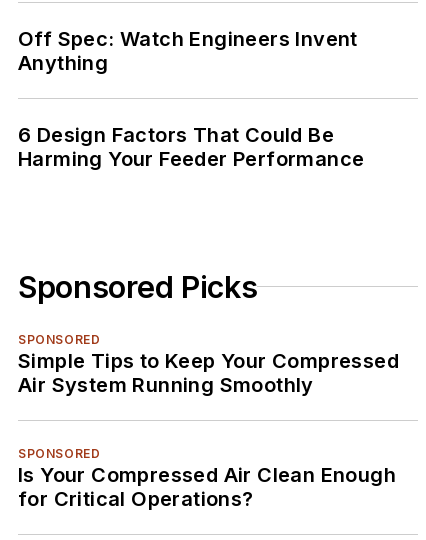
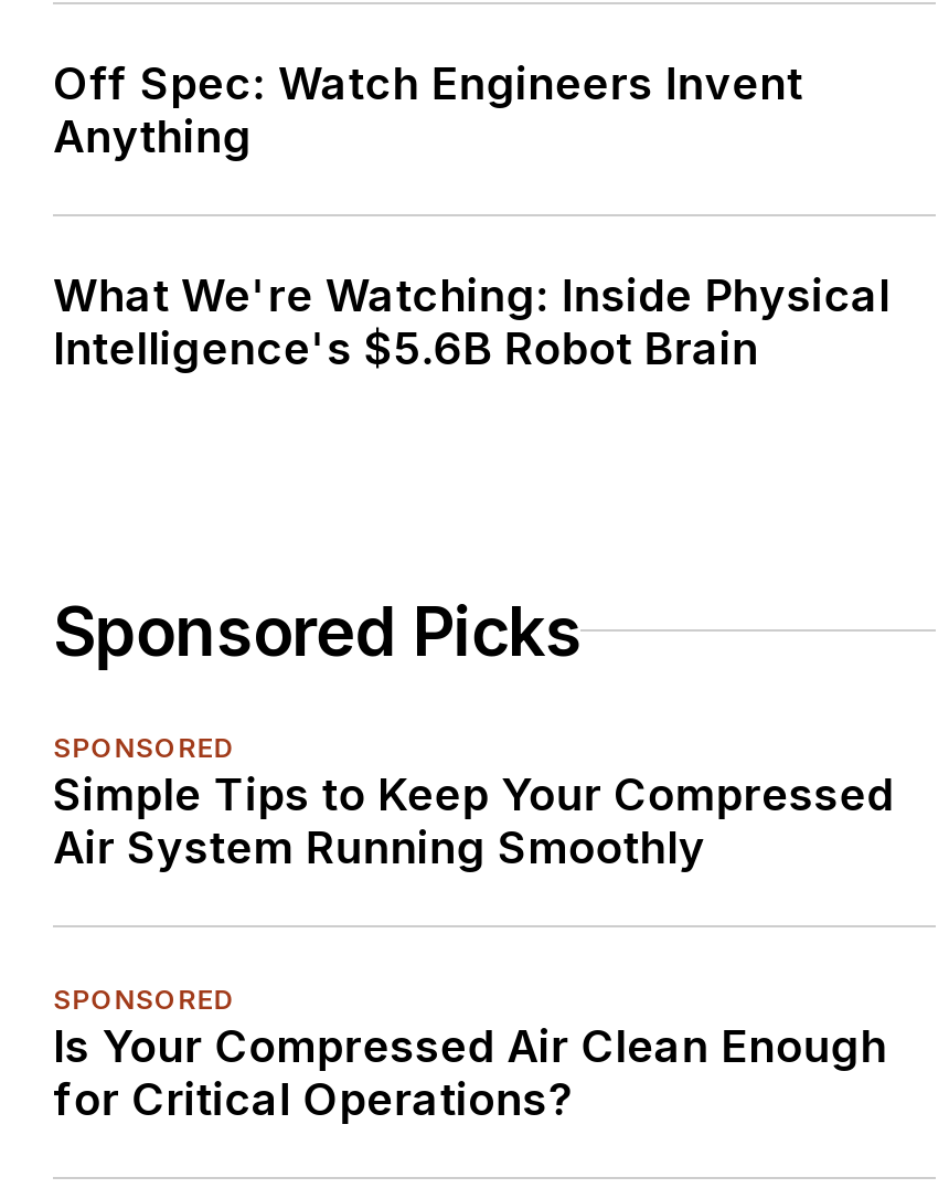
- 6 Design Factors That Could Be
- Harming Your Feeder Performance
+ What We're Watching: Inside Physical
+ Intelligence's $5.6B Robot Brain
